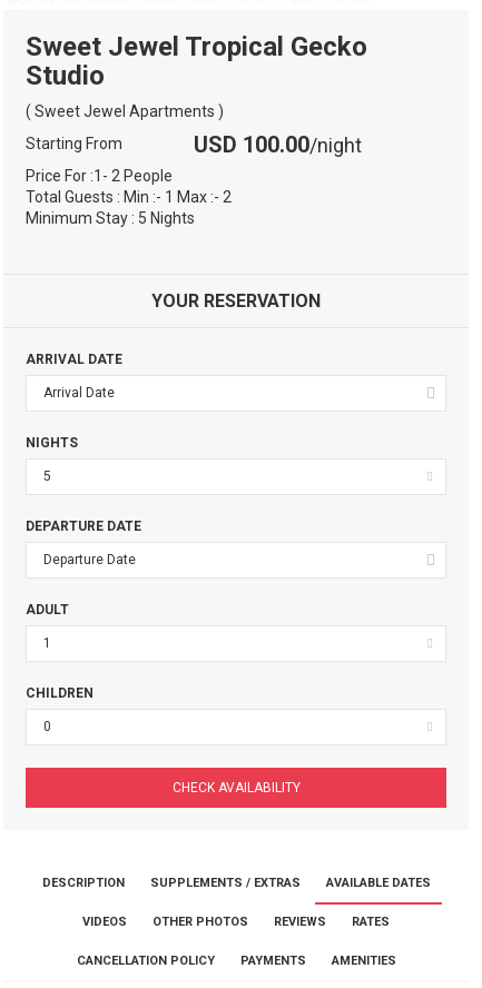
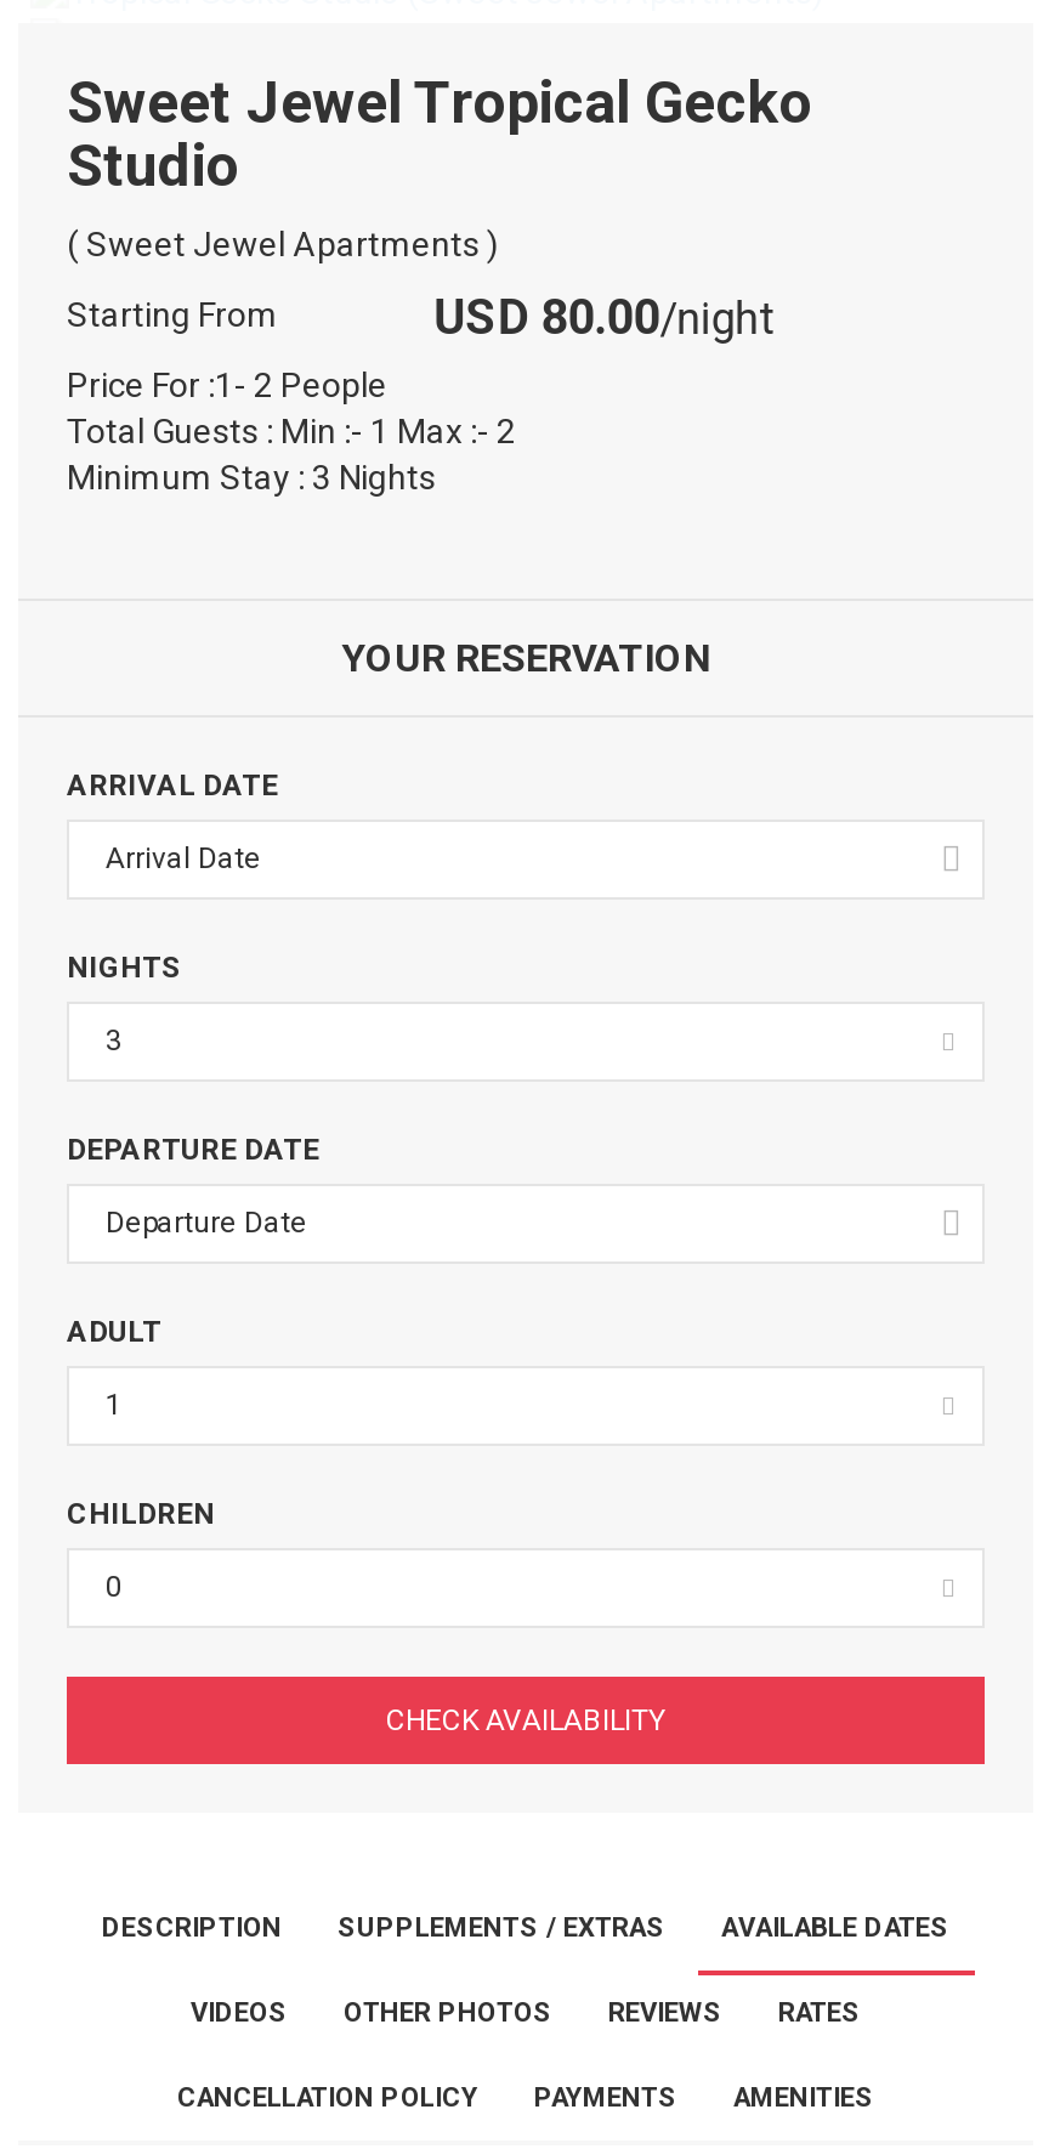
- USD 100.00/night
+ USD 80.00/night

- Minimum Stay : 5 Nights
+ Minimum Stay : 3 Nights
